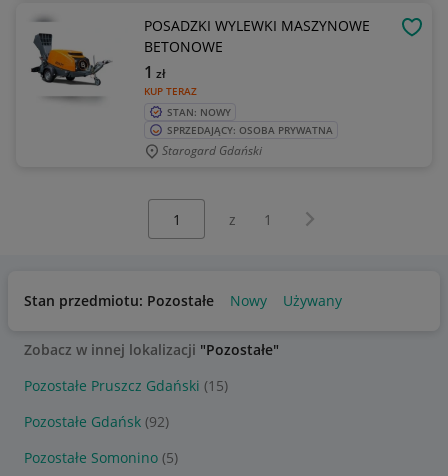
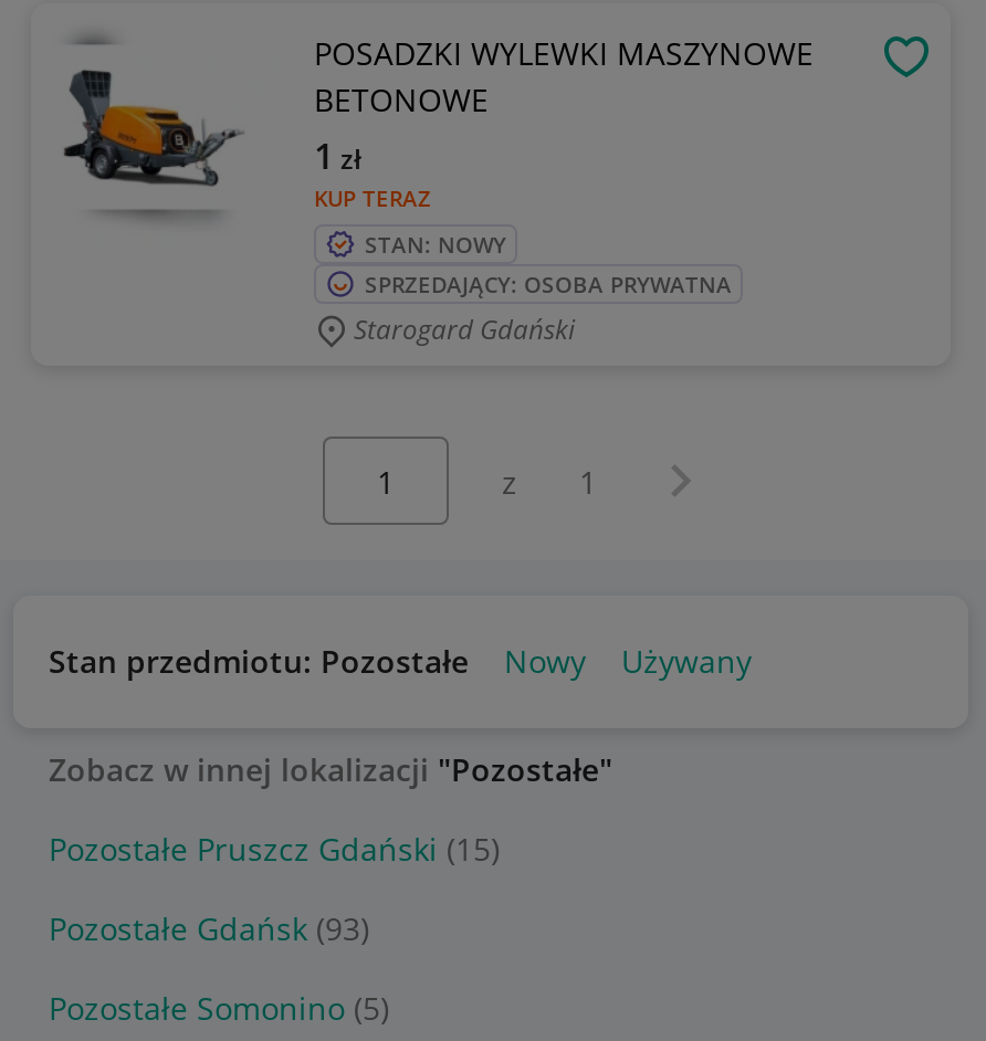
- Pozostałe Gdańsk (92)
+ Pozostałe Gdańsk (93)
